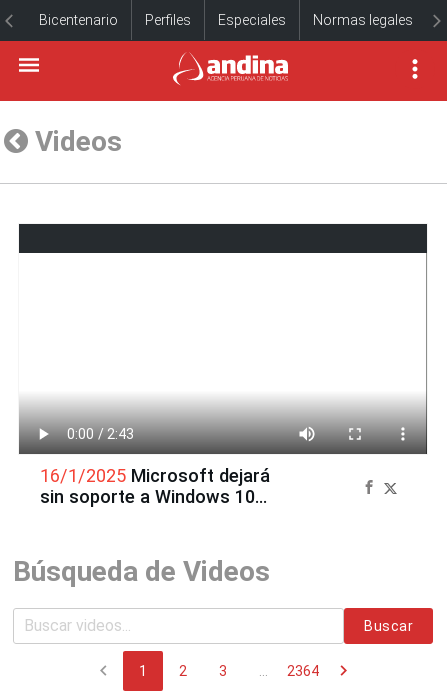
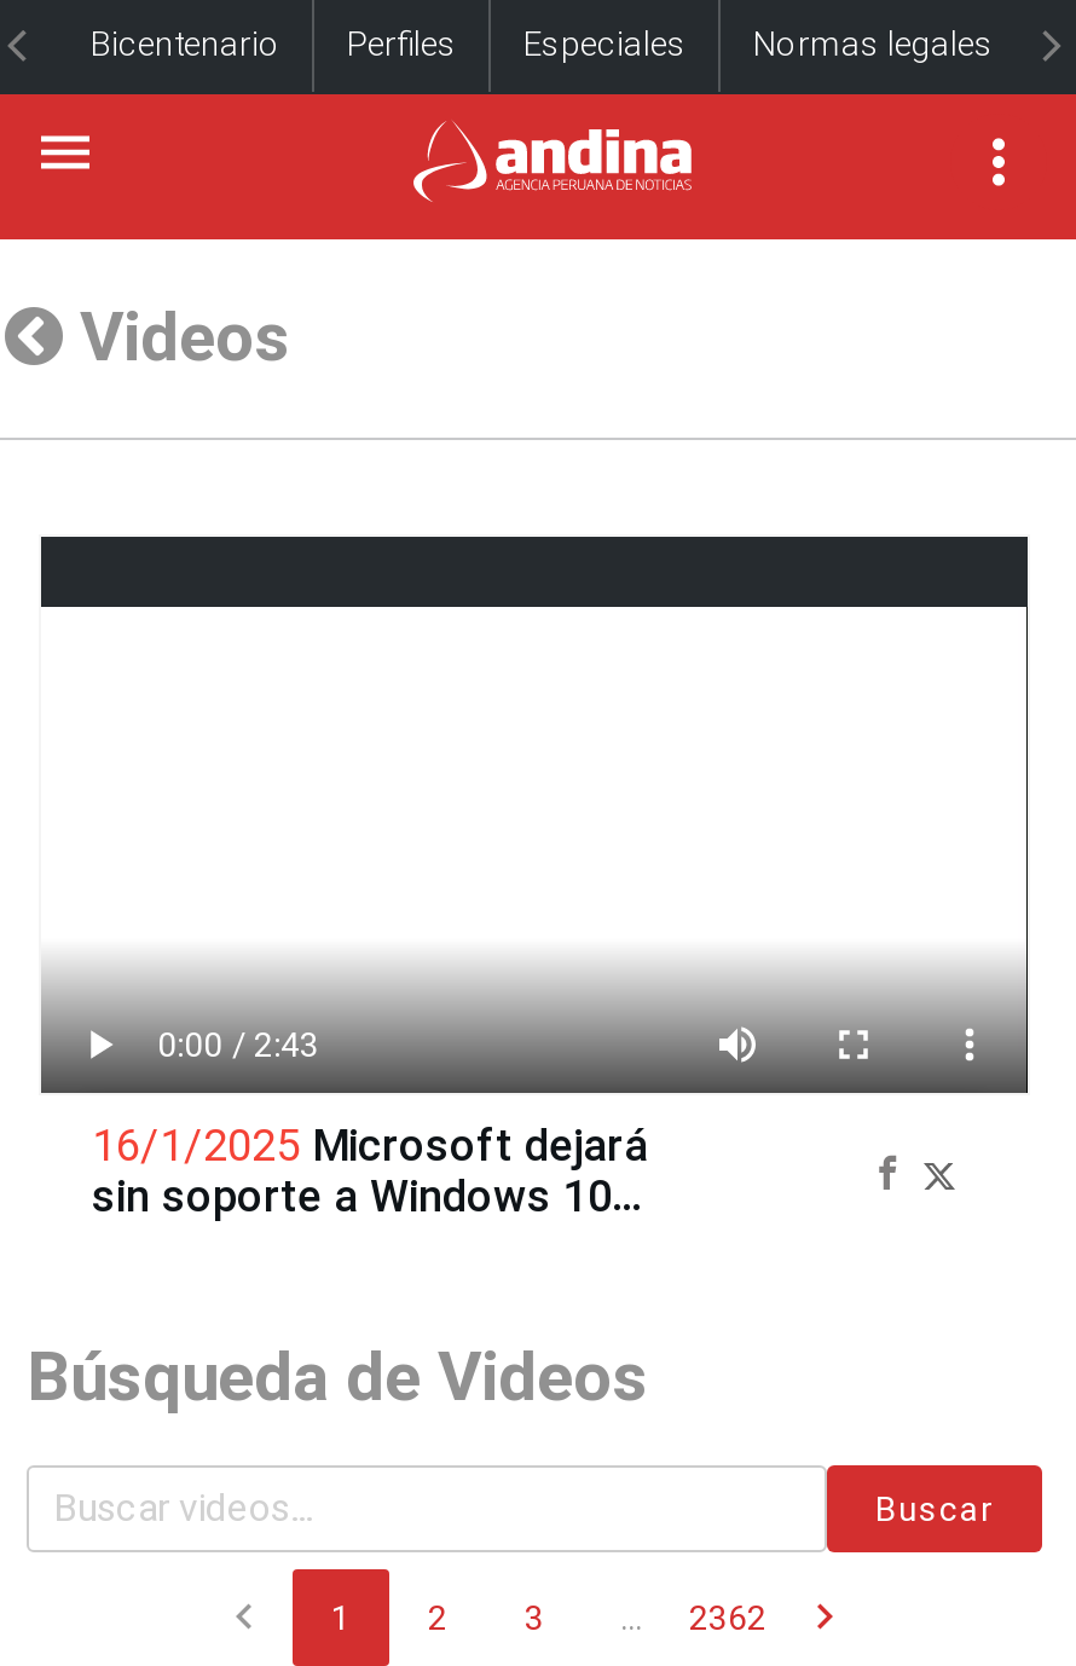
- 2364
+ 2362
